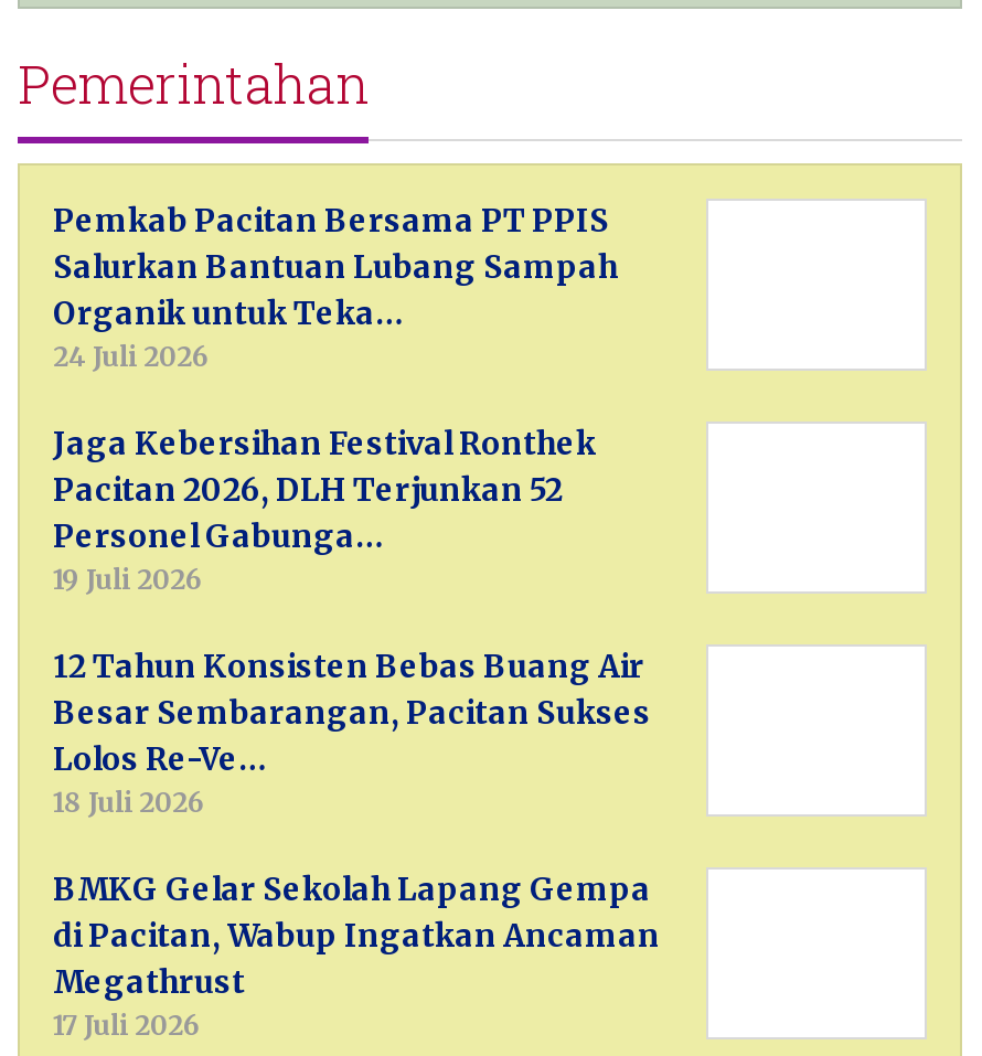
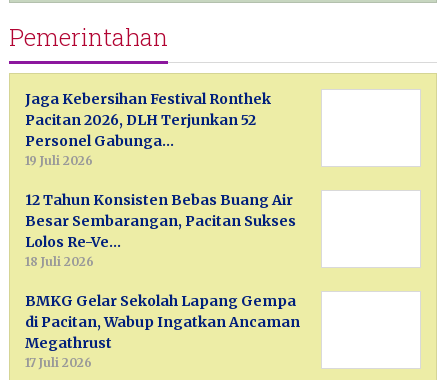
- Pemkab Pacitan Bersama PT PPIS
- Salurkan Bantuan Lubang Sampah
- Organik untuk Teka…
- 24 Juli 2026
